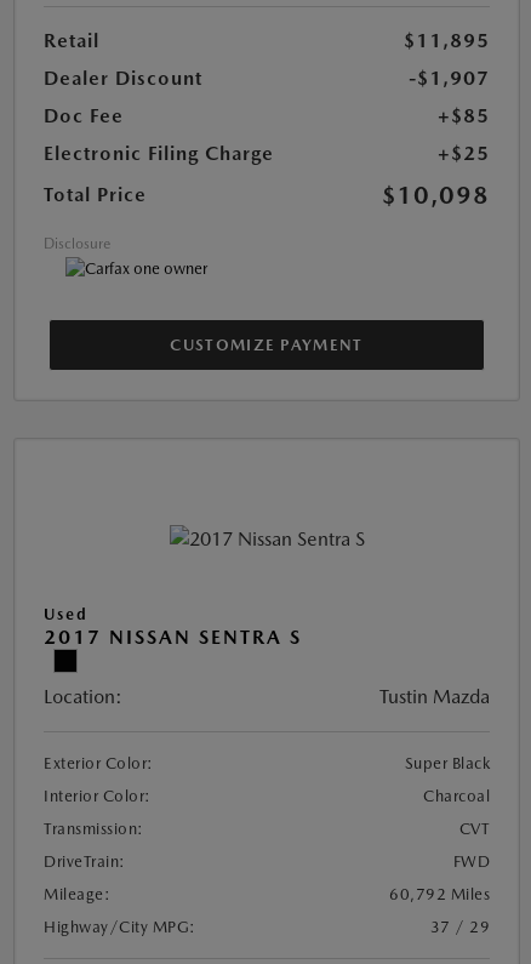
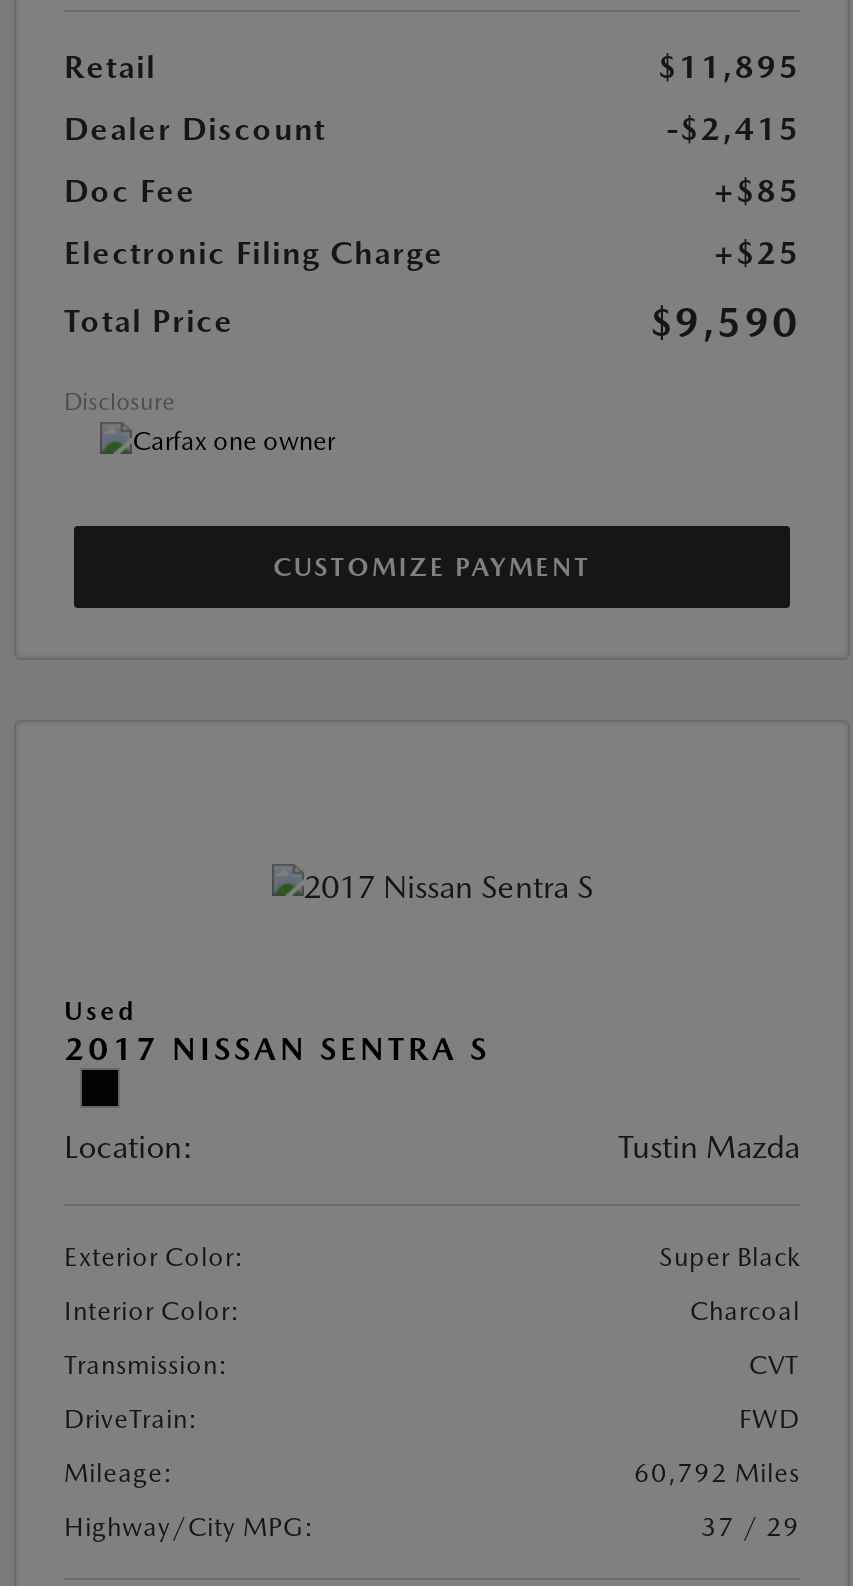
- -$1,907
+ -$2,415

- $10,098
+ $9,590
